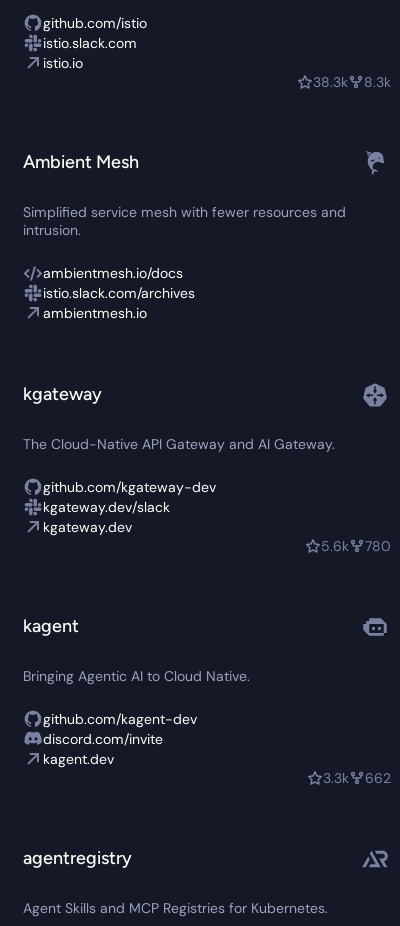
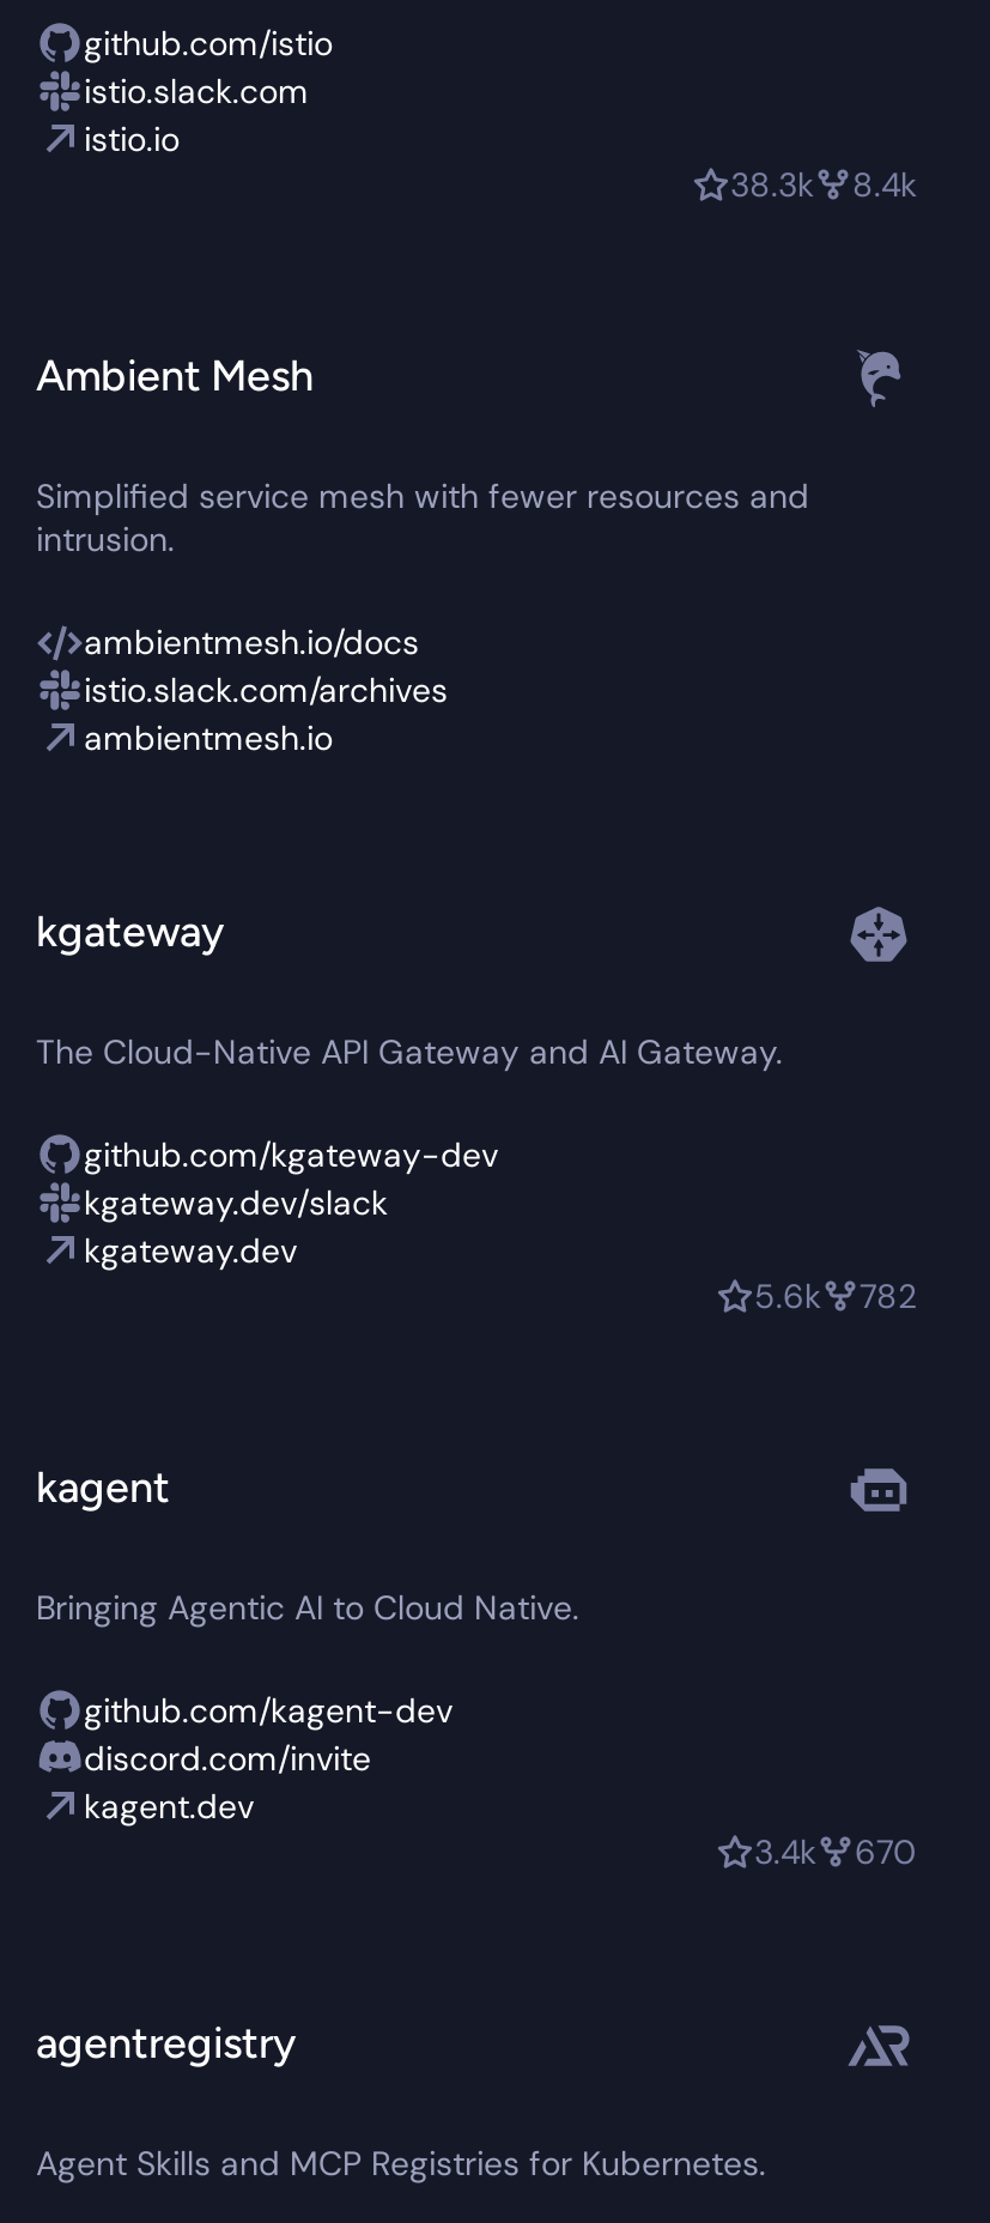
- 38.3k 8.3k
+ 38.3k 8.4k

- 5.6k 780
+ 5.6k 782

- 3.3k
- 662
+ 3.4k
+ 670
